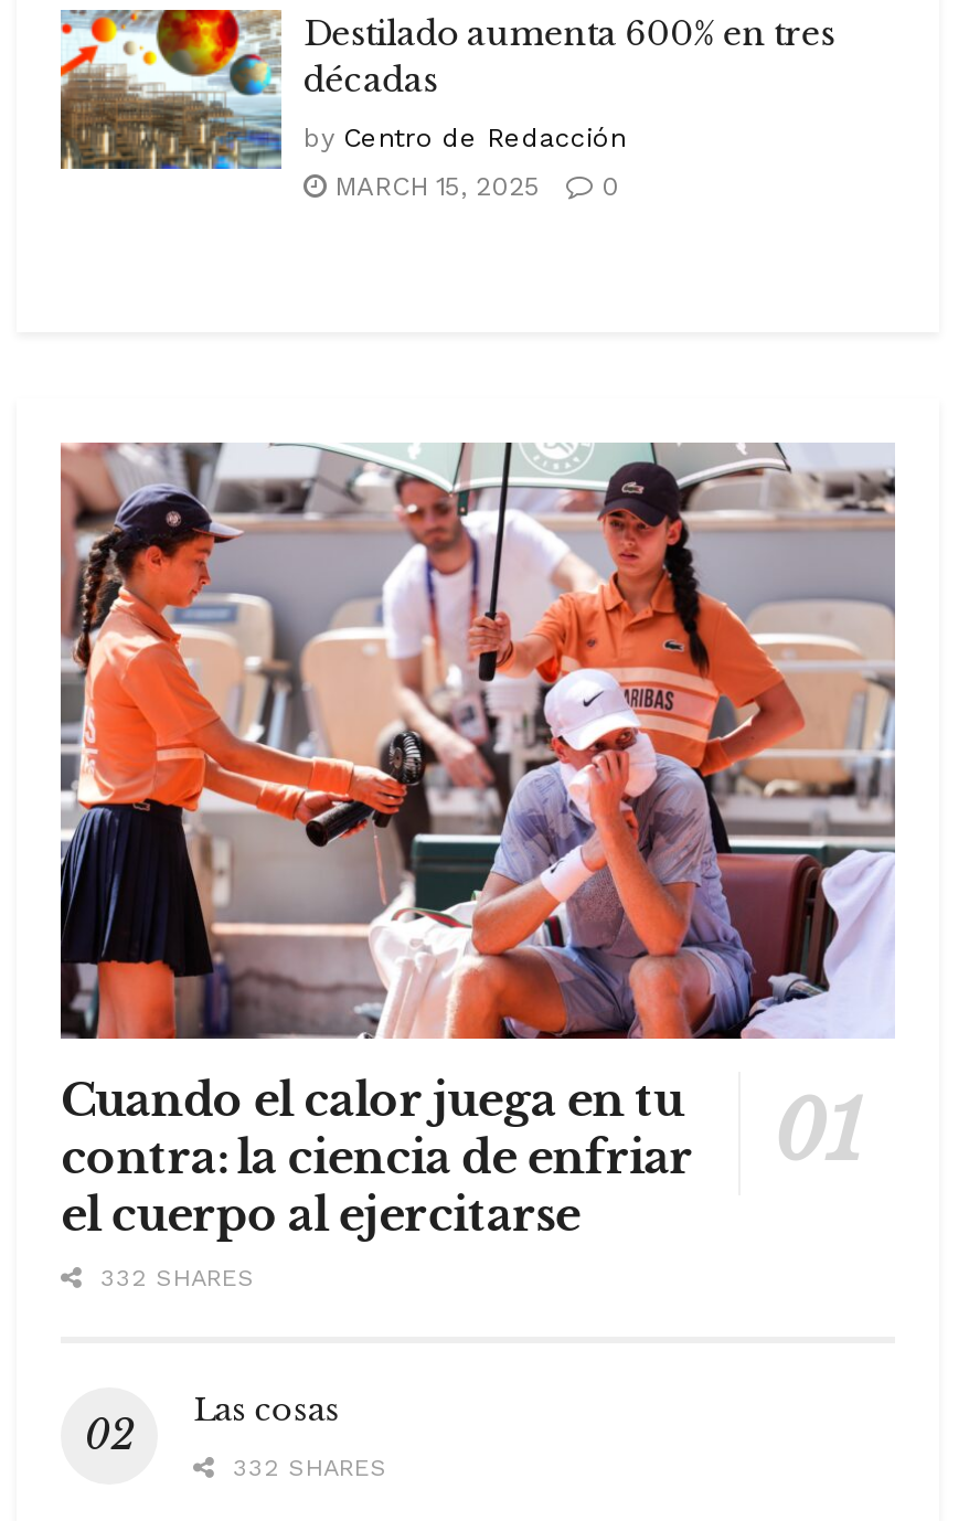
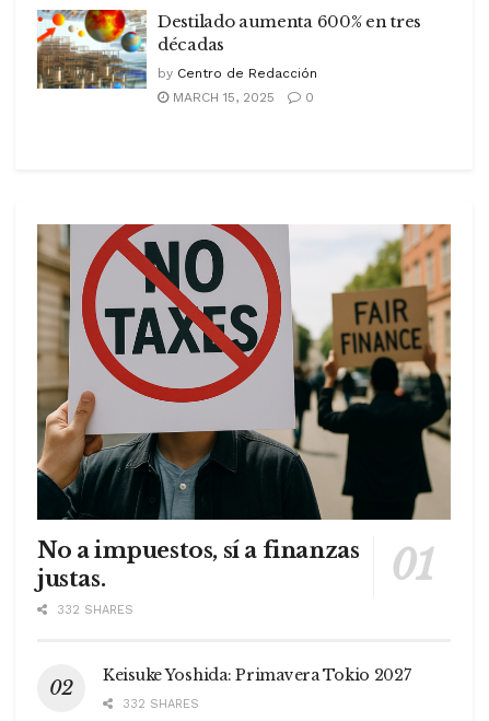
- [image]
- Cuando el calor juega en tu
- contra: la ciencia de enfriar
- el cuerpo al ejercitarse
+ [image]
+ No a impuestos, sí a finanzas
+ justas.

- Las cosas
+ Keisuke Yoshida: Primavera Tokio 2027
